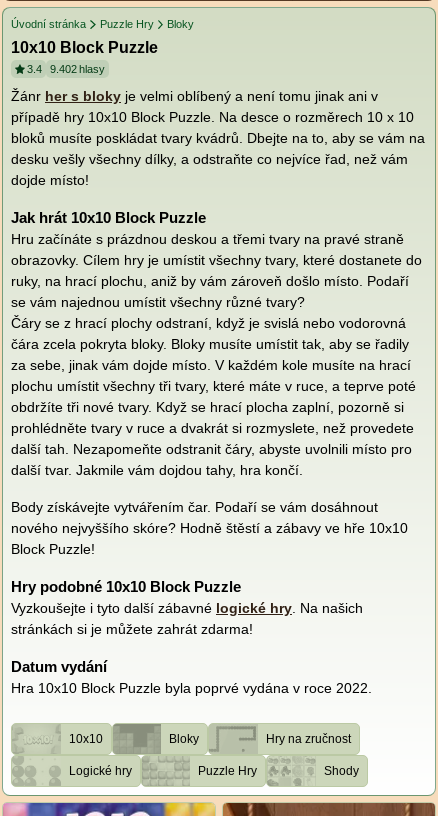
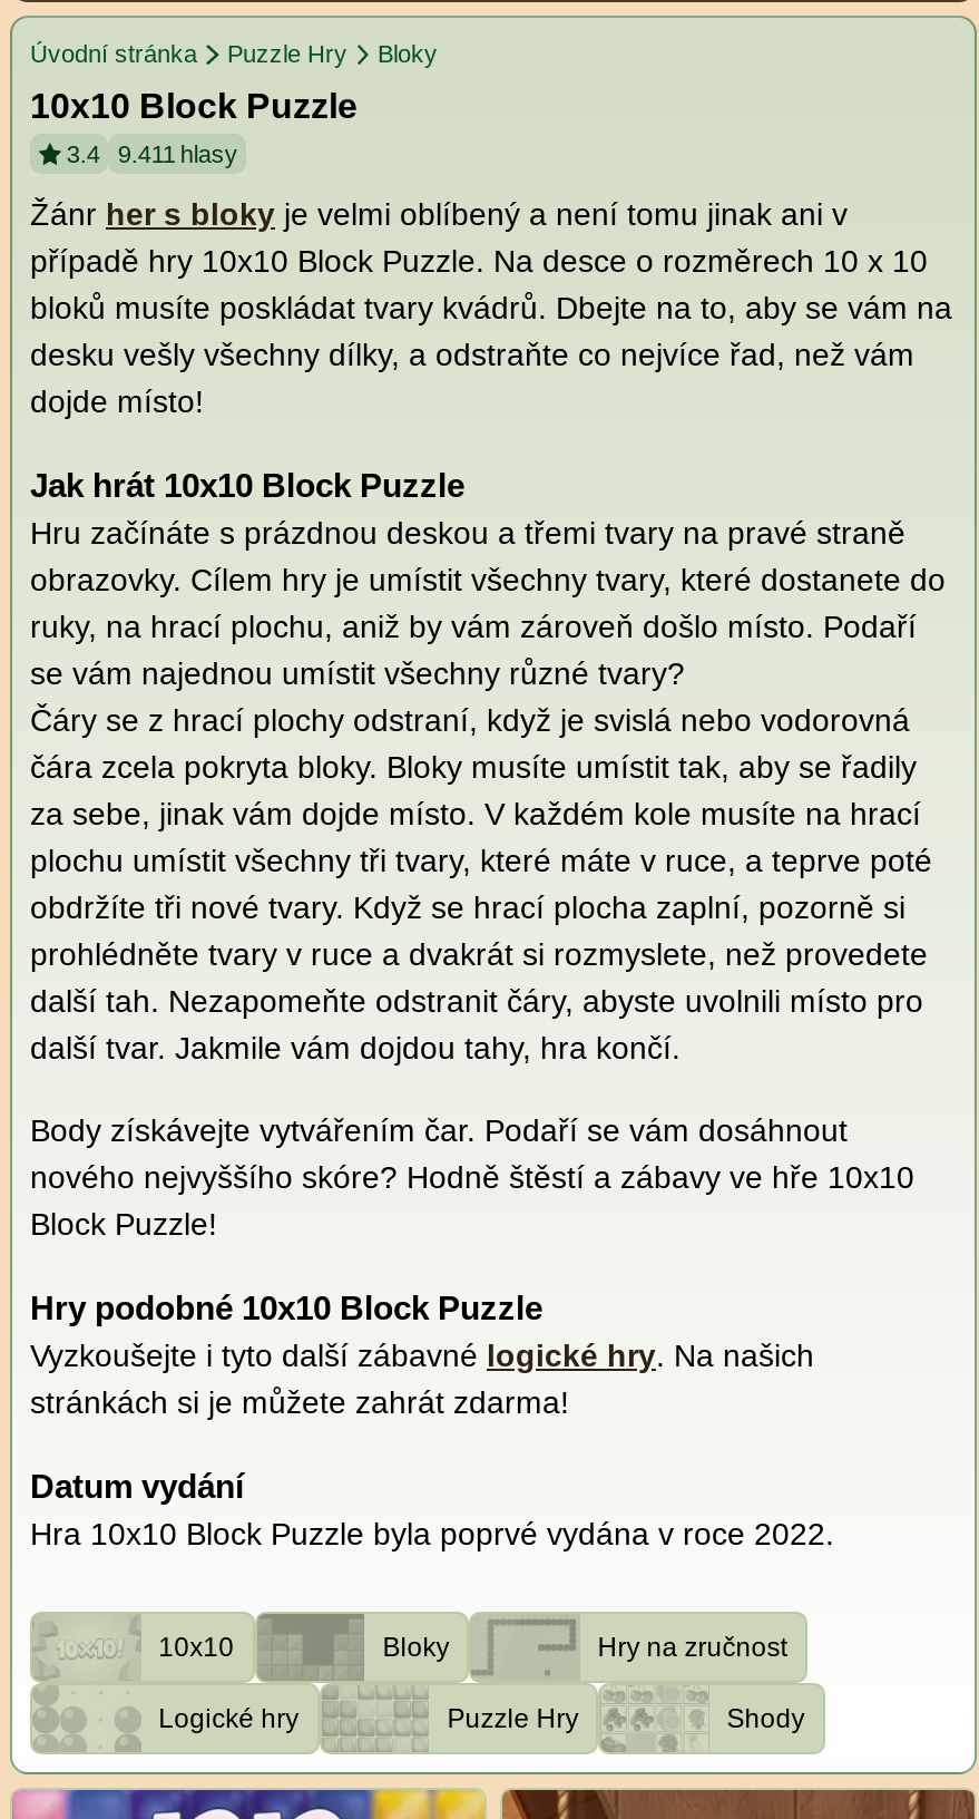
- 3.4 9.402 hlasy
+ 3.4 9.411 hlasy
